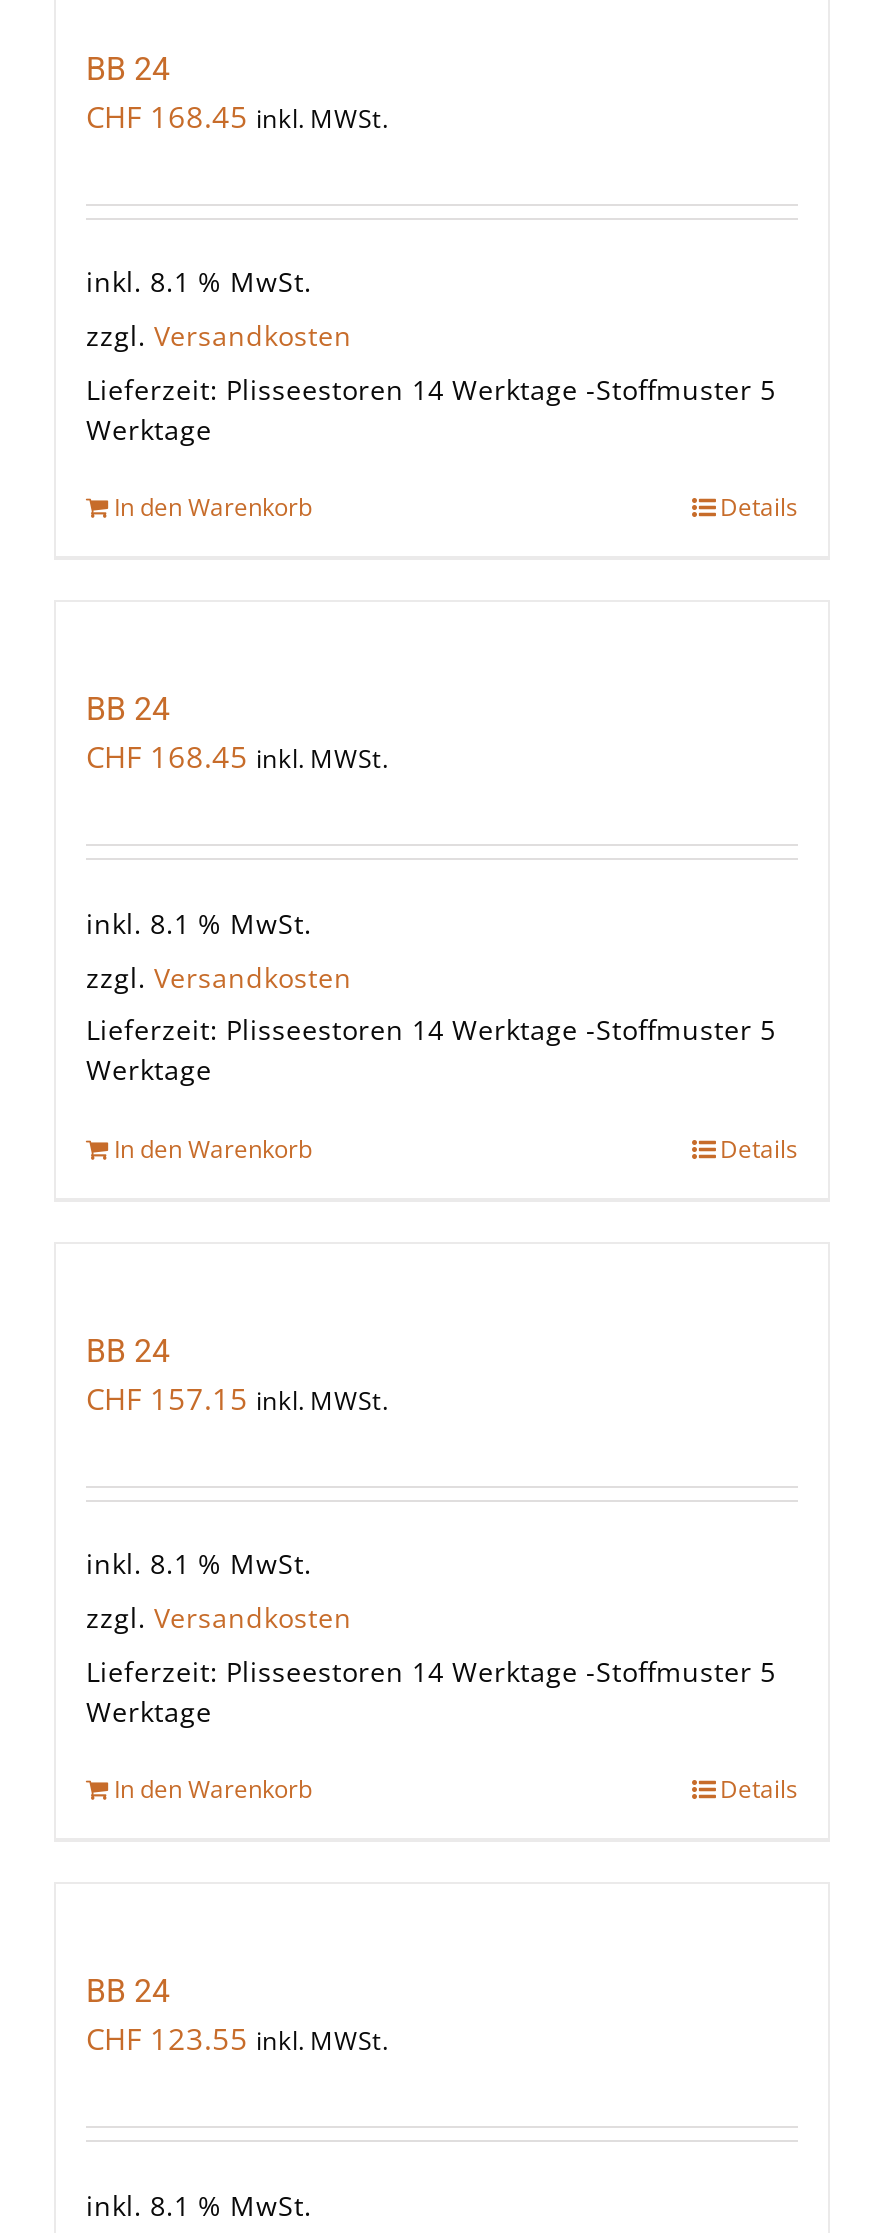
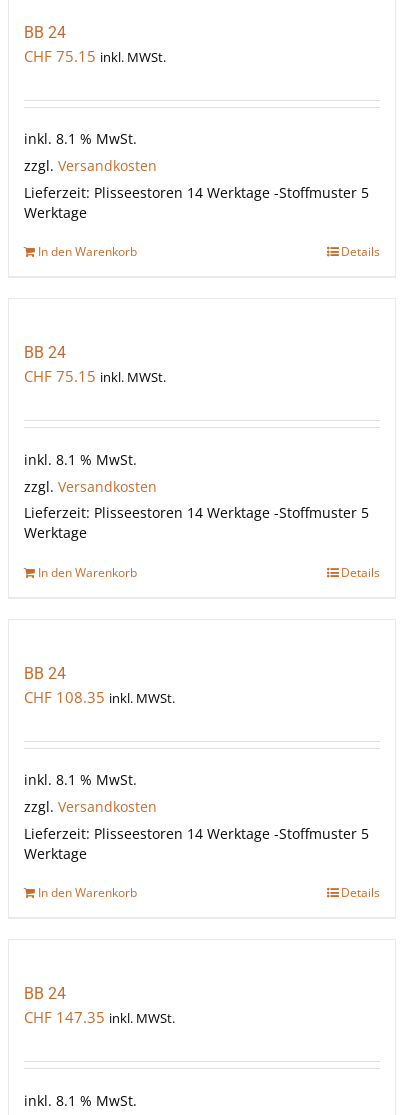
- CHF 168.45 inkl. MWSt.
+ CHF 75.15 inkl. MWSt.

- CHF 168.45 inkl. MWSt.
+ CHF 75.15 inkl. MWSt.

- CHF 157.15 inkl. MWSt.
+ CHF 108.35 inkl. MWSt.

- CHF 123.55 inkl. MWSt.
+ CHF 147.35 inkl. MWSt.
